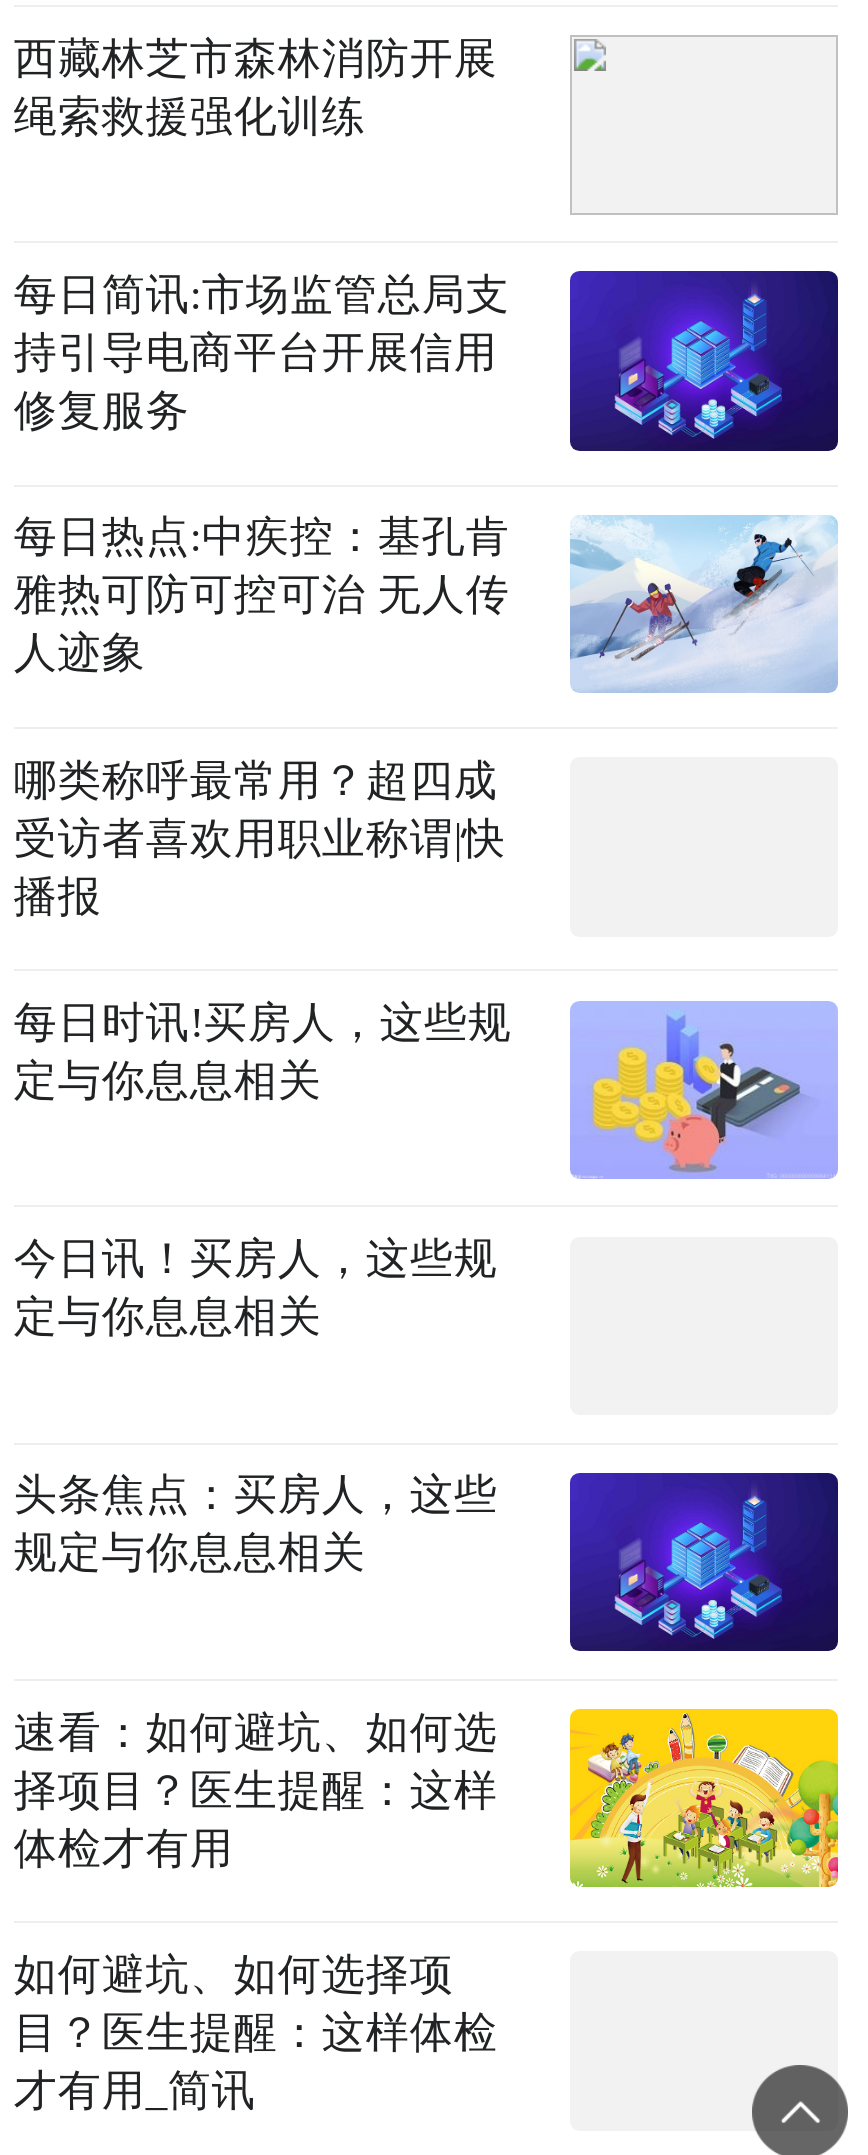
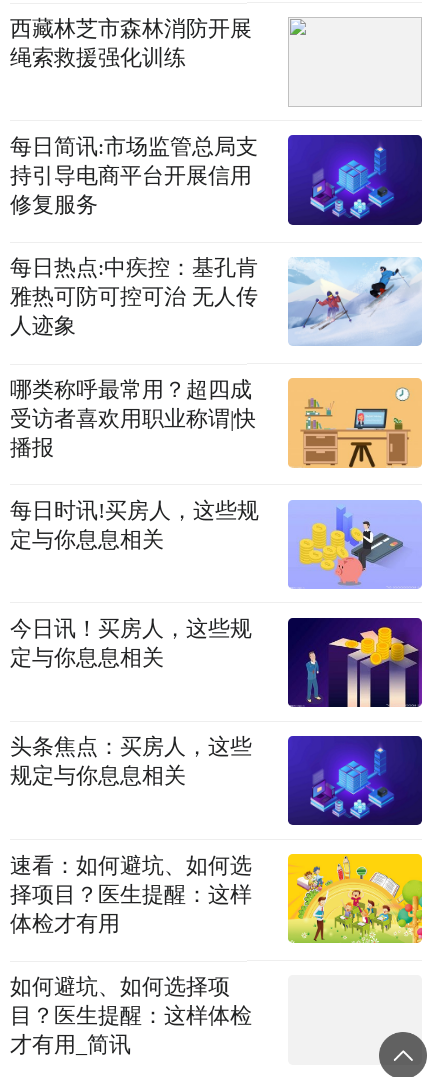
+ [image]

+ [image]
